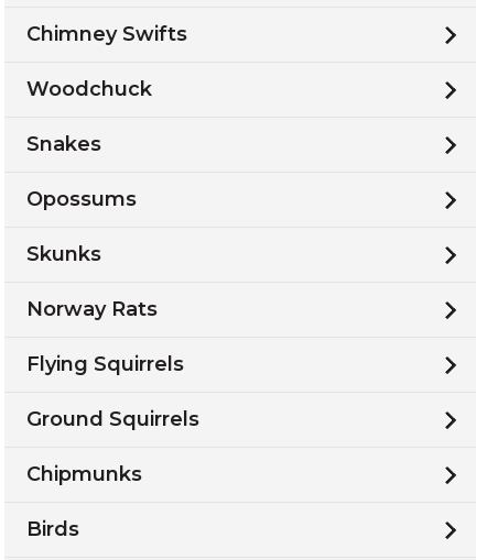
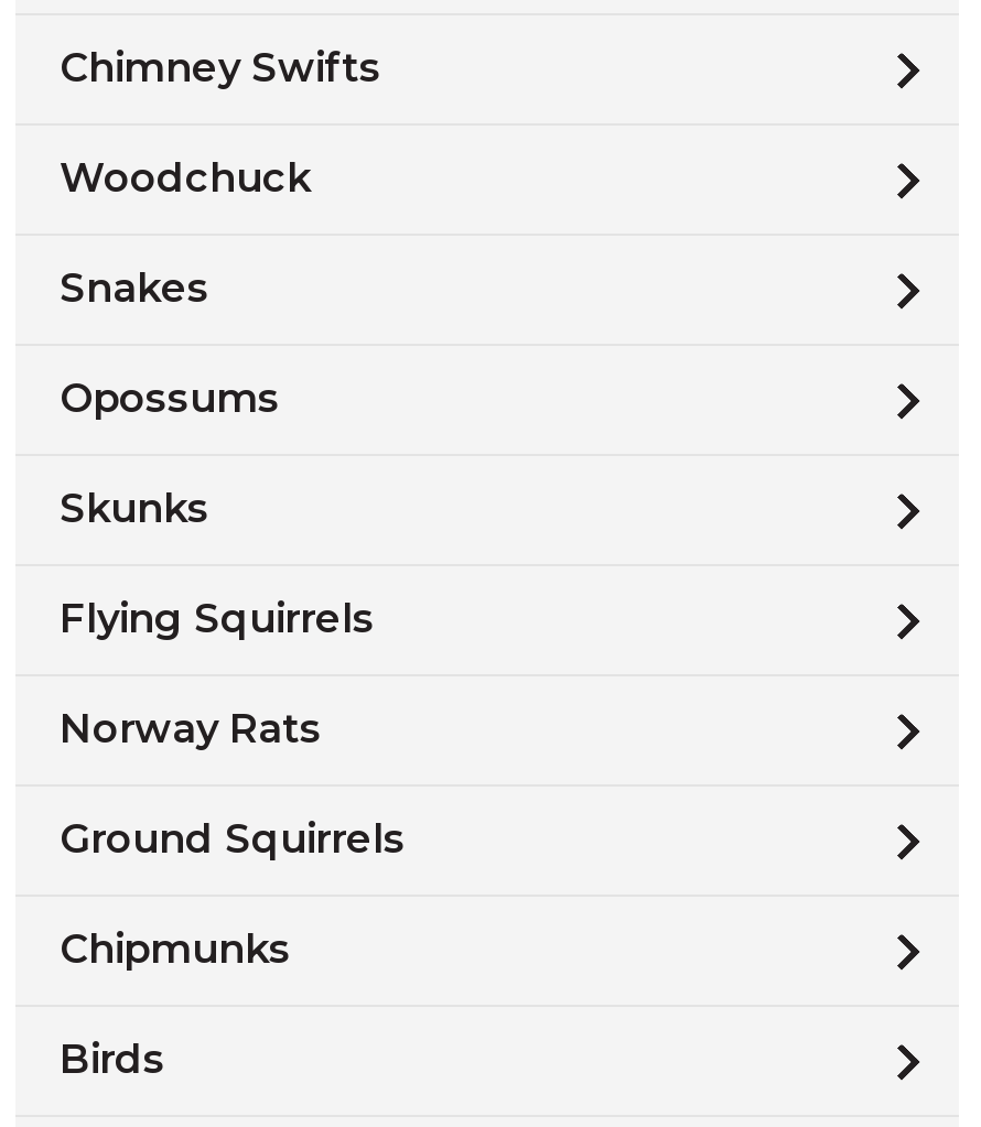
moved down: Norway Rats

moved up: Flying Squirrels
